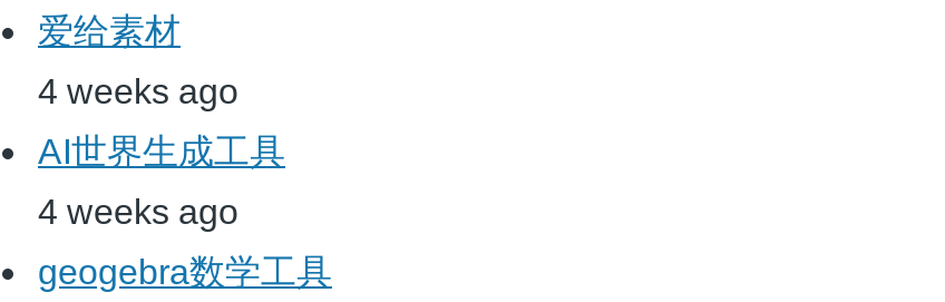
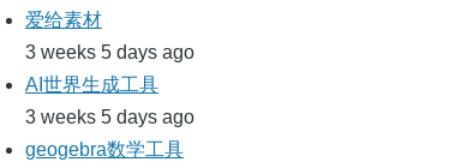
- 4 weeks ago
+ 3 weeks 5 days ago

- 4 weeks ago
+ 3 weeks 5 days ago
